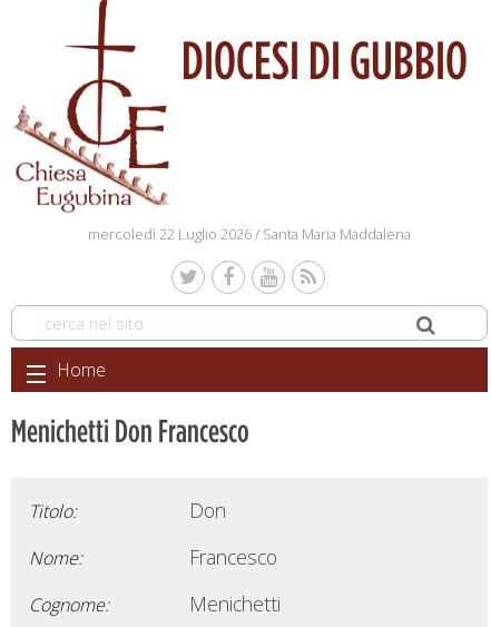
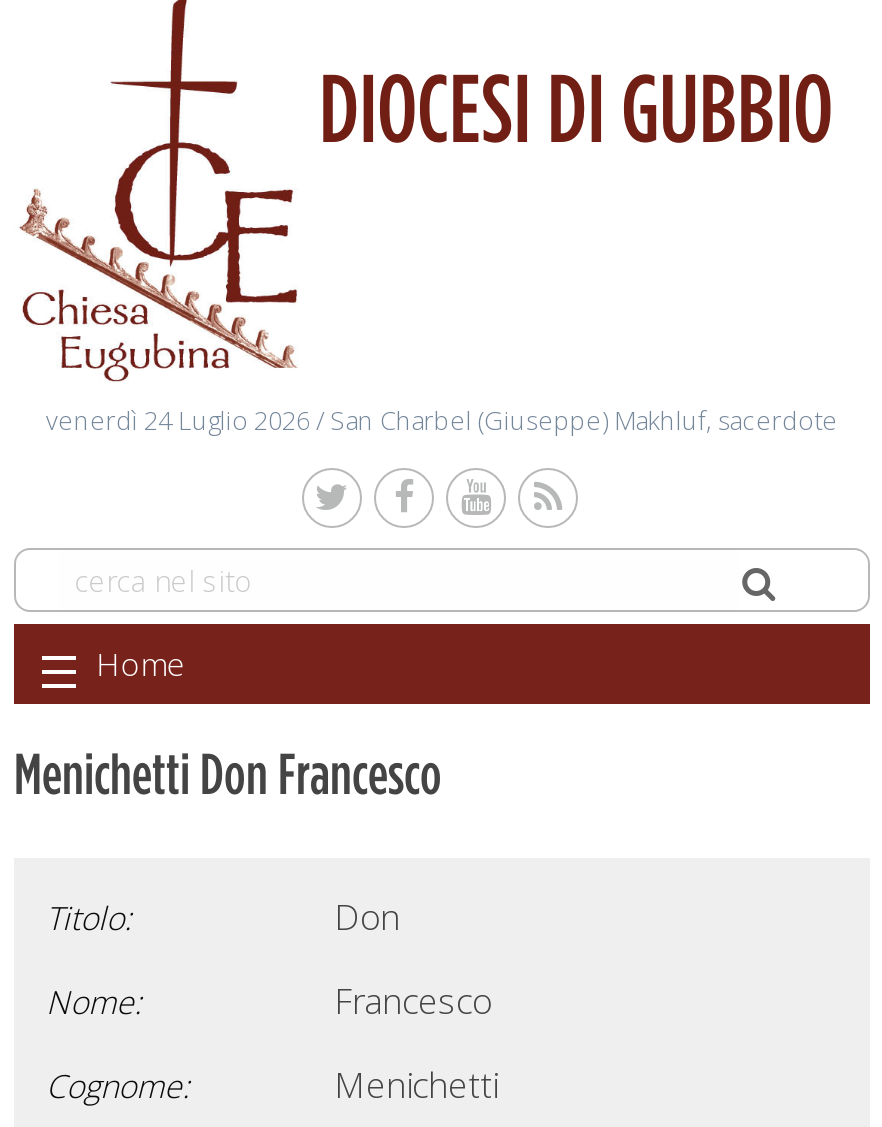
- mercoledì 22 Luglio 2026 / Santa Maria Maddalena
+ venerdì 24 Luglio 2026 / San Charbel (Giuseppe) Makhluf, sacerdote
